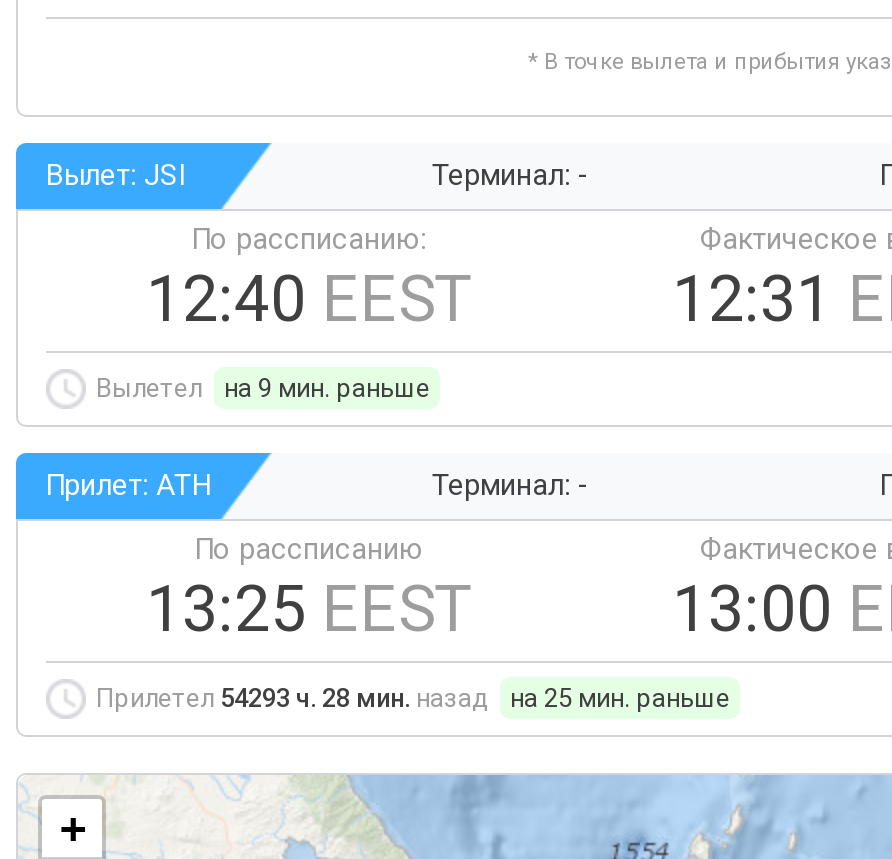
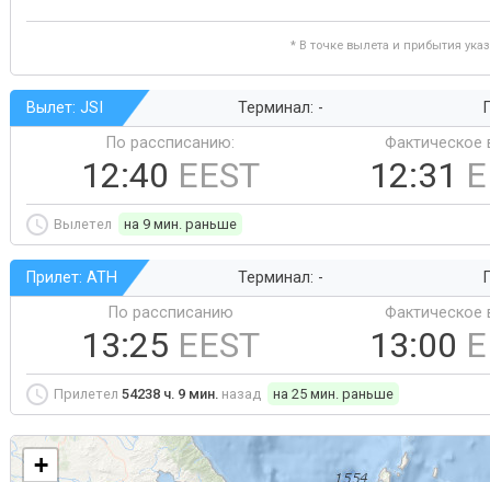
- Прилетел 54293 ч. 28 мин. назад на 25 мин. раньше
+ Прилетел 54238 ч. 9 мин. назад на 25 мин. раньше
